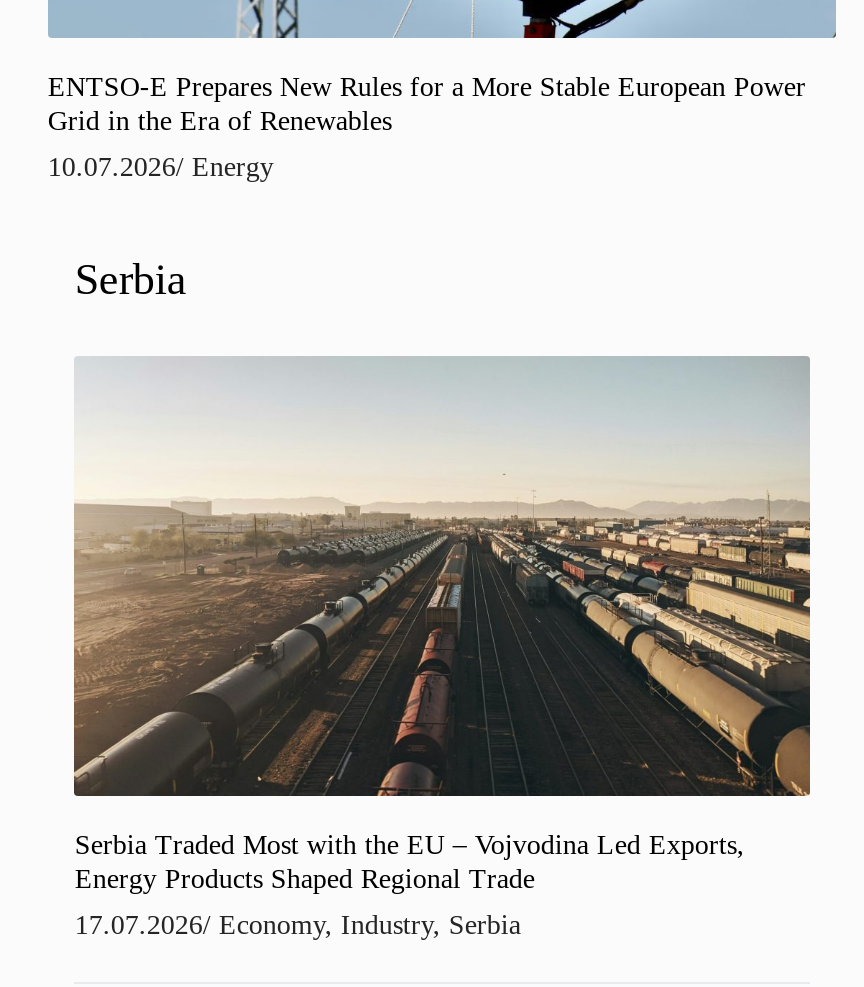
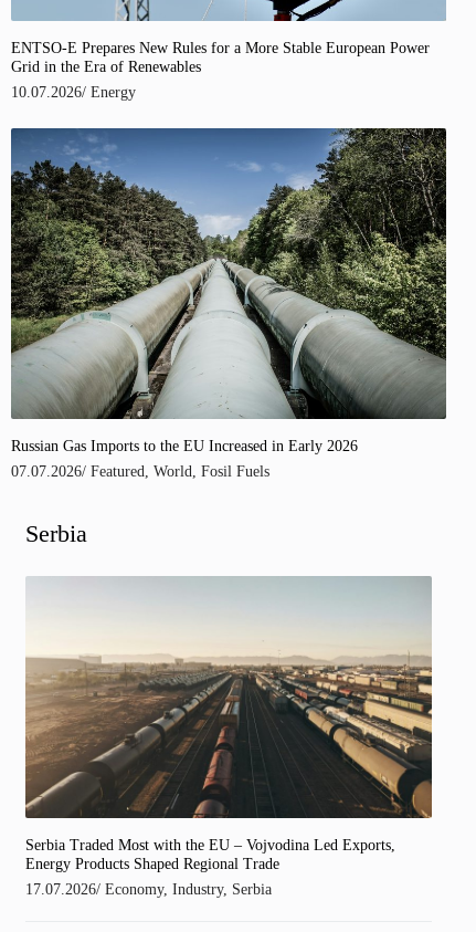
+ [image]
+ Russian Gas Imports to the EU Increased in Early 2026
+ 07.07.2026/ Featured, World, Fosil Fuels
